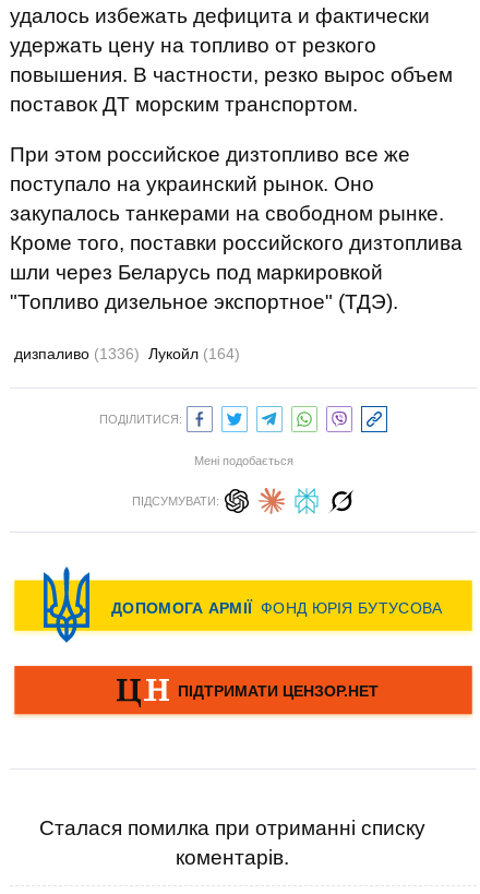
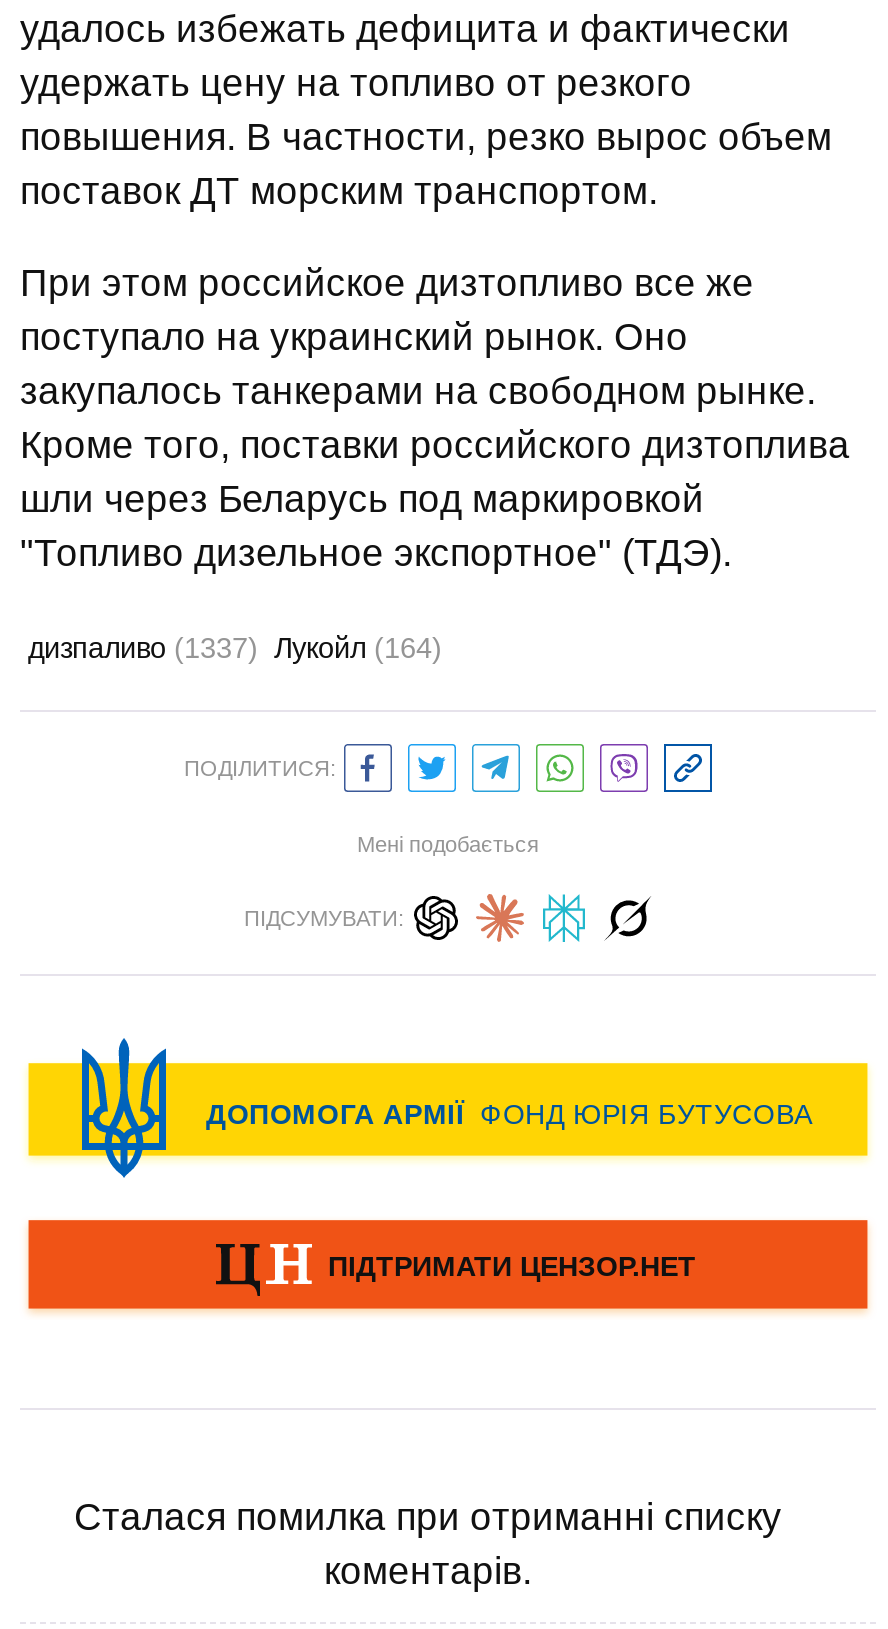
- дизпаливо (1336) Лукойл (164)
+ дизпаливо (1337) Лукойл (164)
